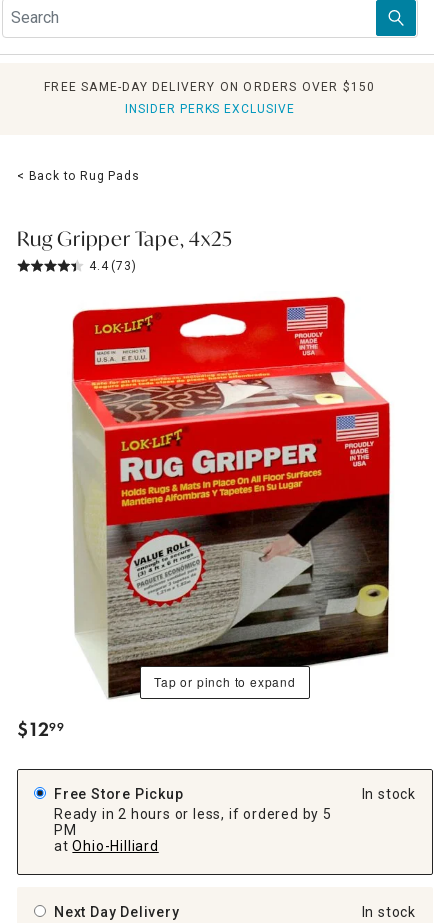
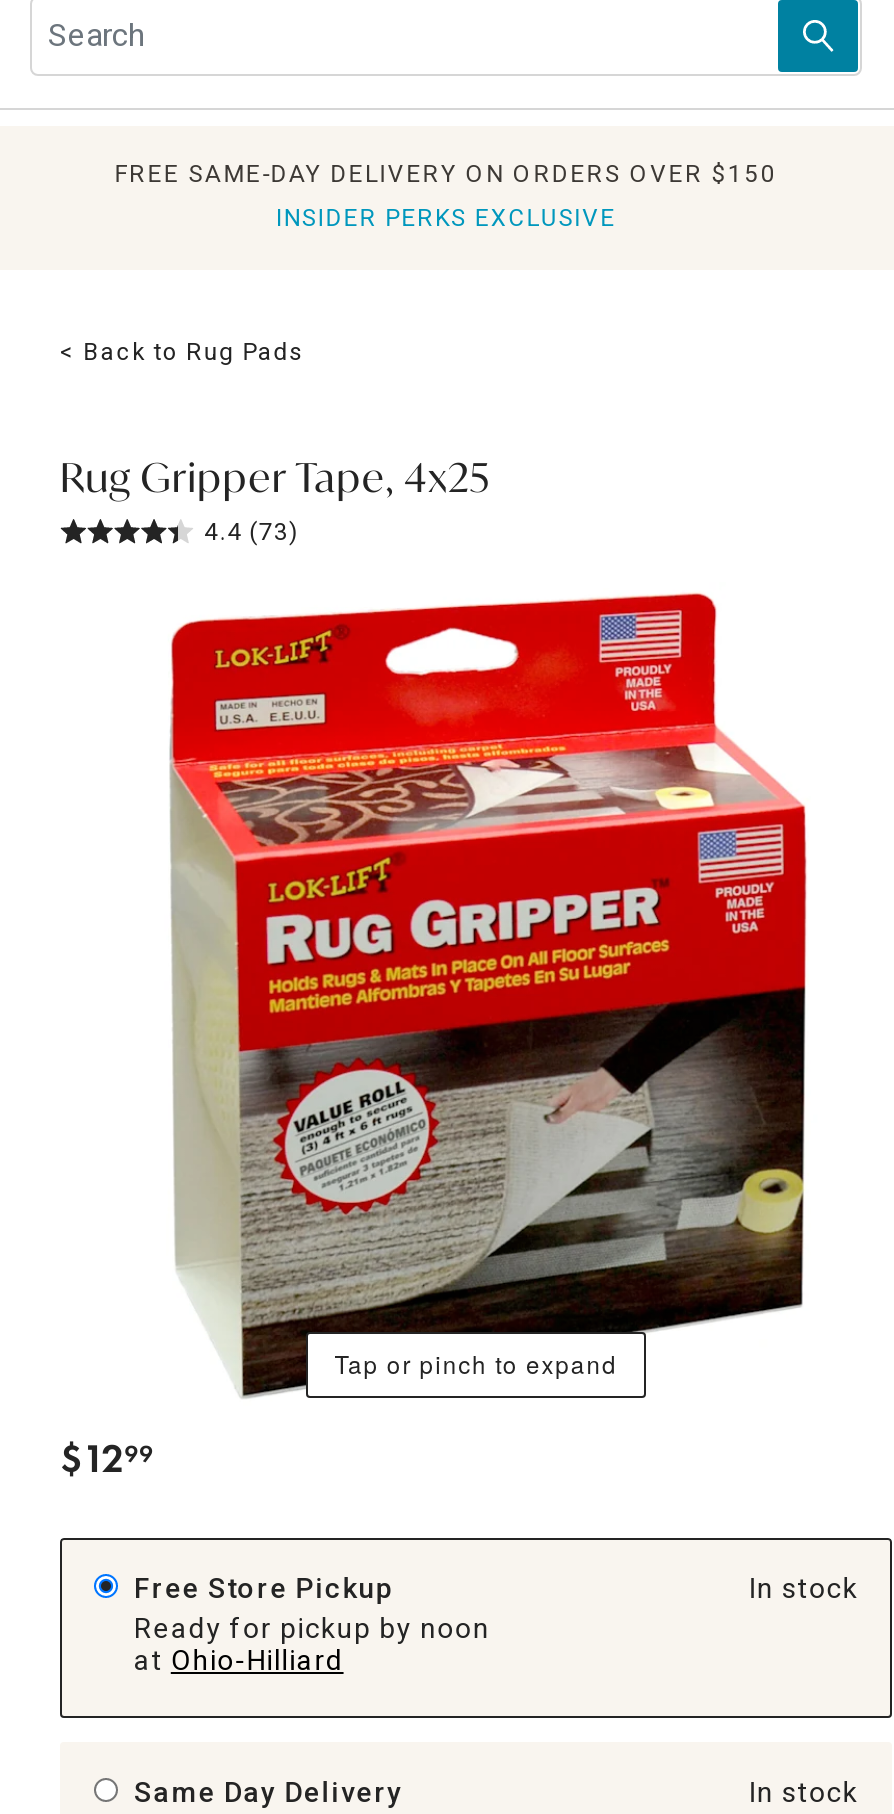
- Ready in 2 hours or less, if ordered by 5
- PM
+ Ready for pickup by noon

- Next Day Delivery
+ Same Day Delivery
